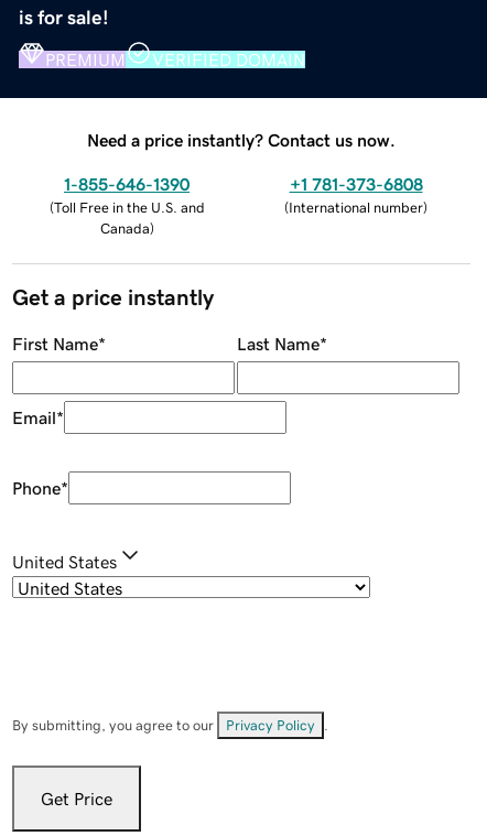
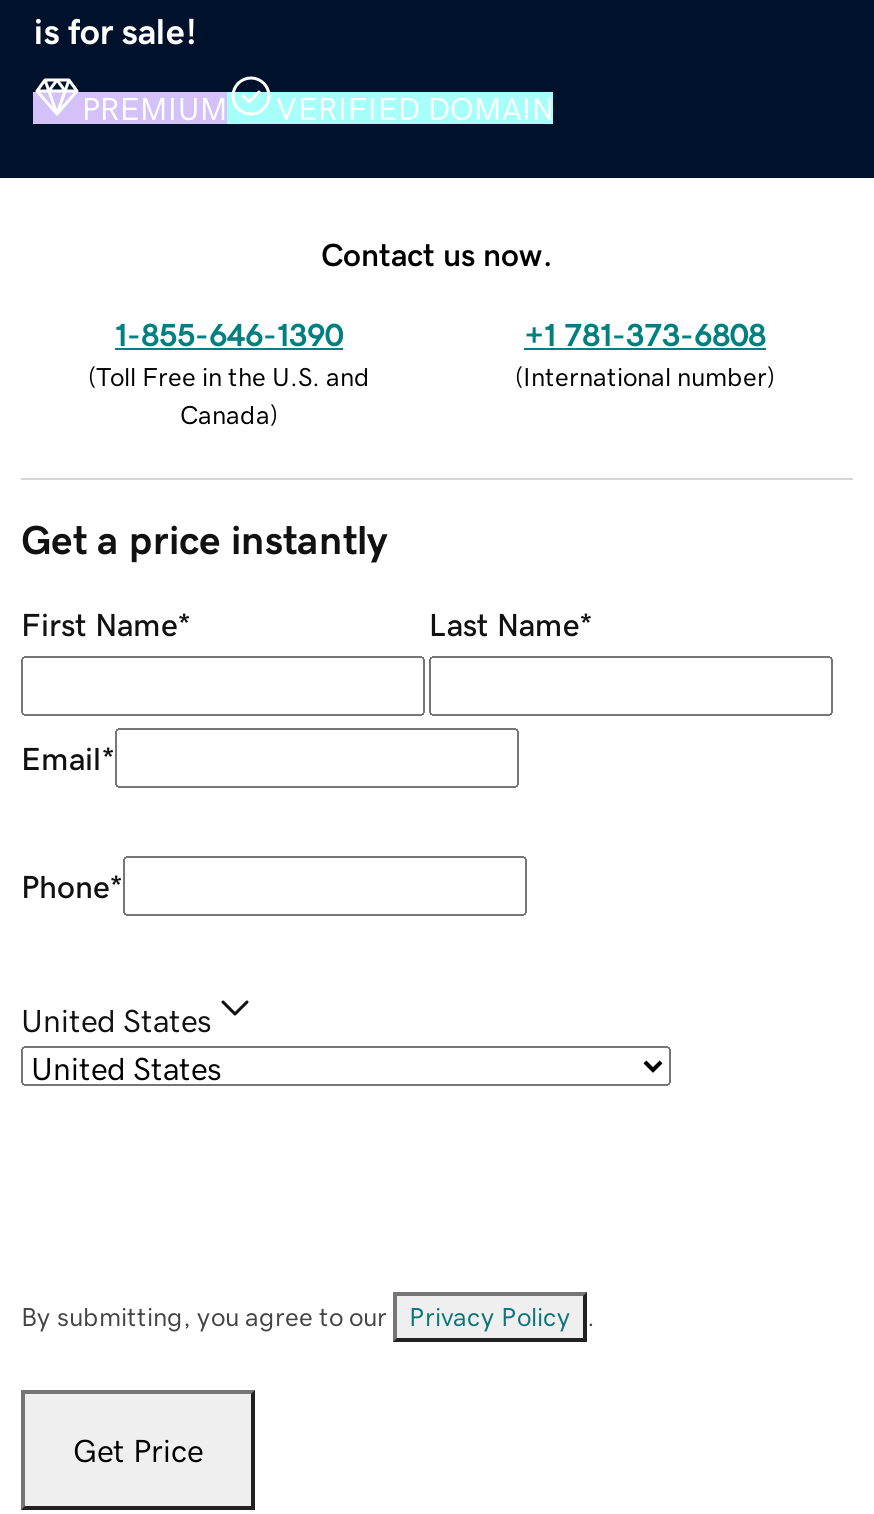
- Need a price instantly? Contact us now.
+ Contact us now.
